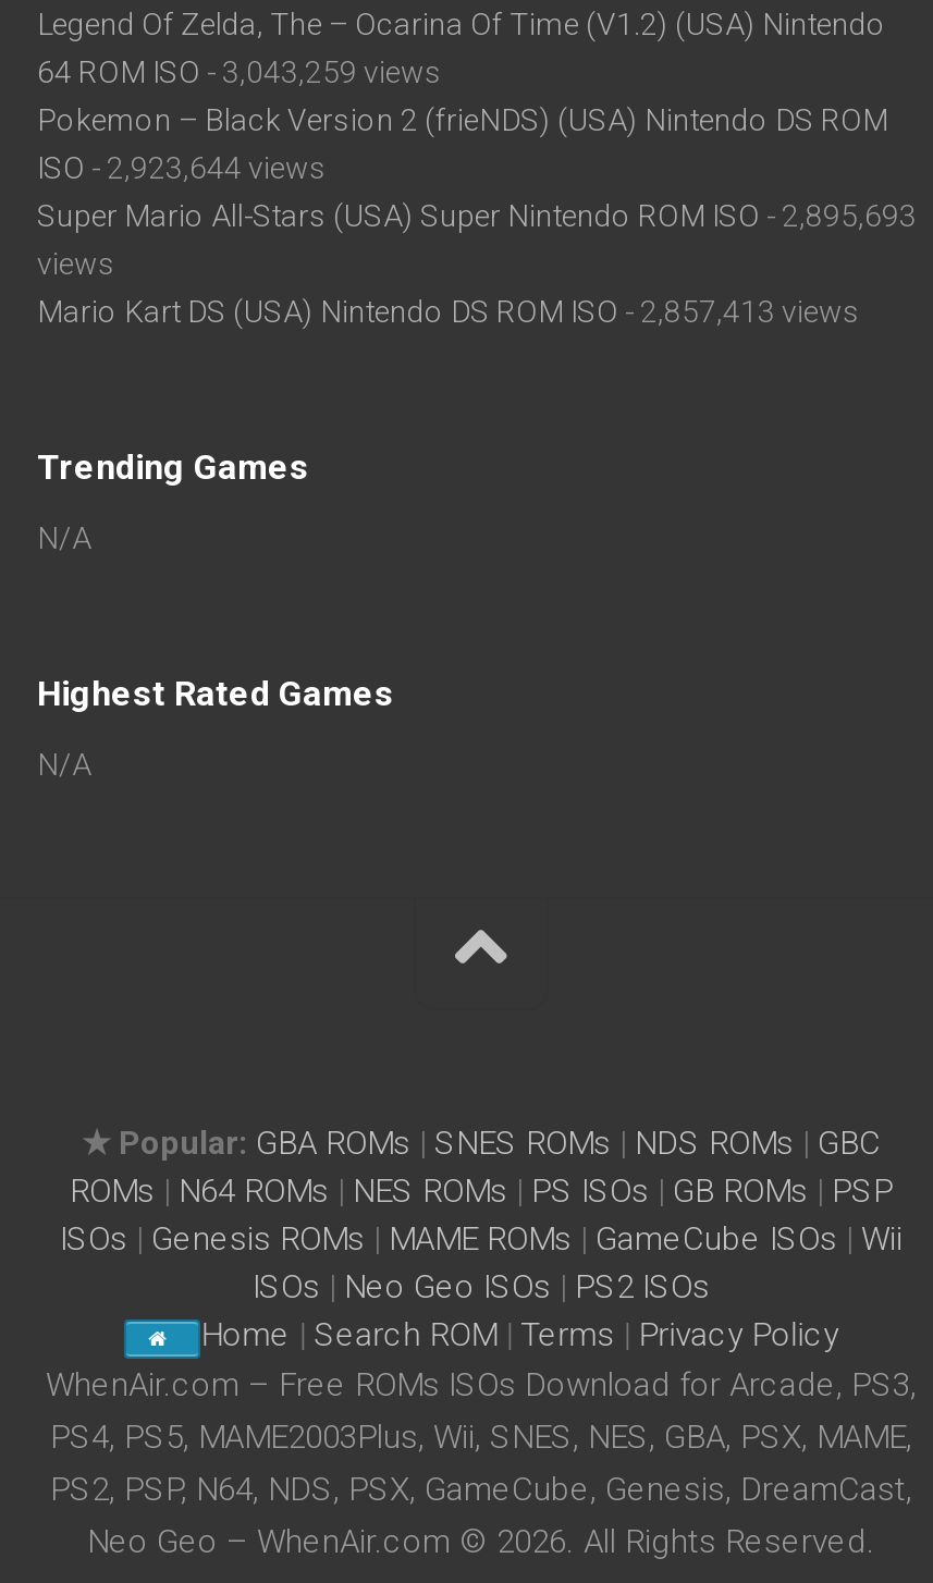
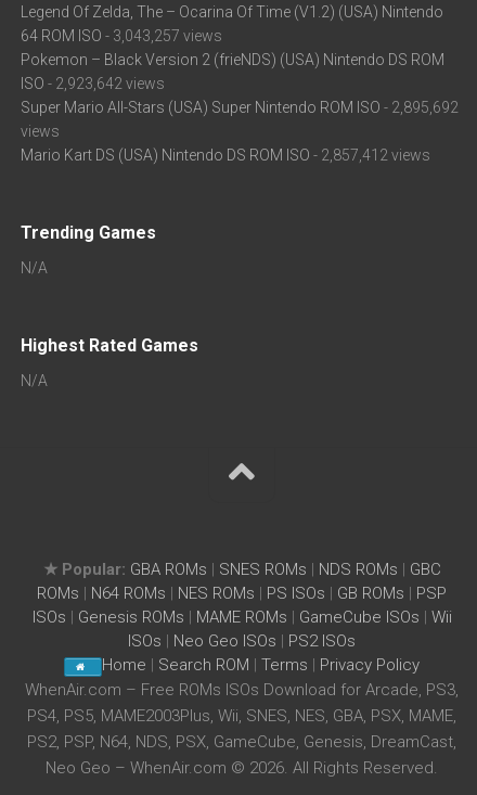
- 64 ROM ISO - 3,043,259 views
+ 64 ROM ISO - 3,043,257 views

- ISO - 2,923,644 views
+ ISO - 2,923,642 views

- Super Mario All-Stars (USA) Super Nintendo ROM ISO - 2,895,693
+ Super Mario All-Stars (USA) Super Nintendo ROM ISO - 2,895,692

- Mario Kart DS (USA) Nintendo DS ROM ISO - 2,857,413 views
+ Mario Kart DS (USA) Nintendo DS ROM ISO - 2,857,412 views
